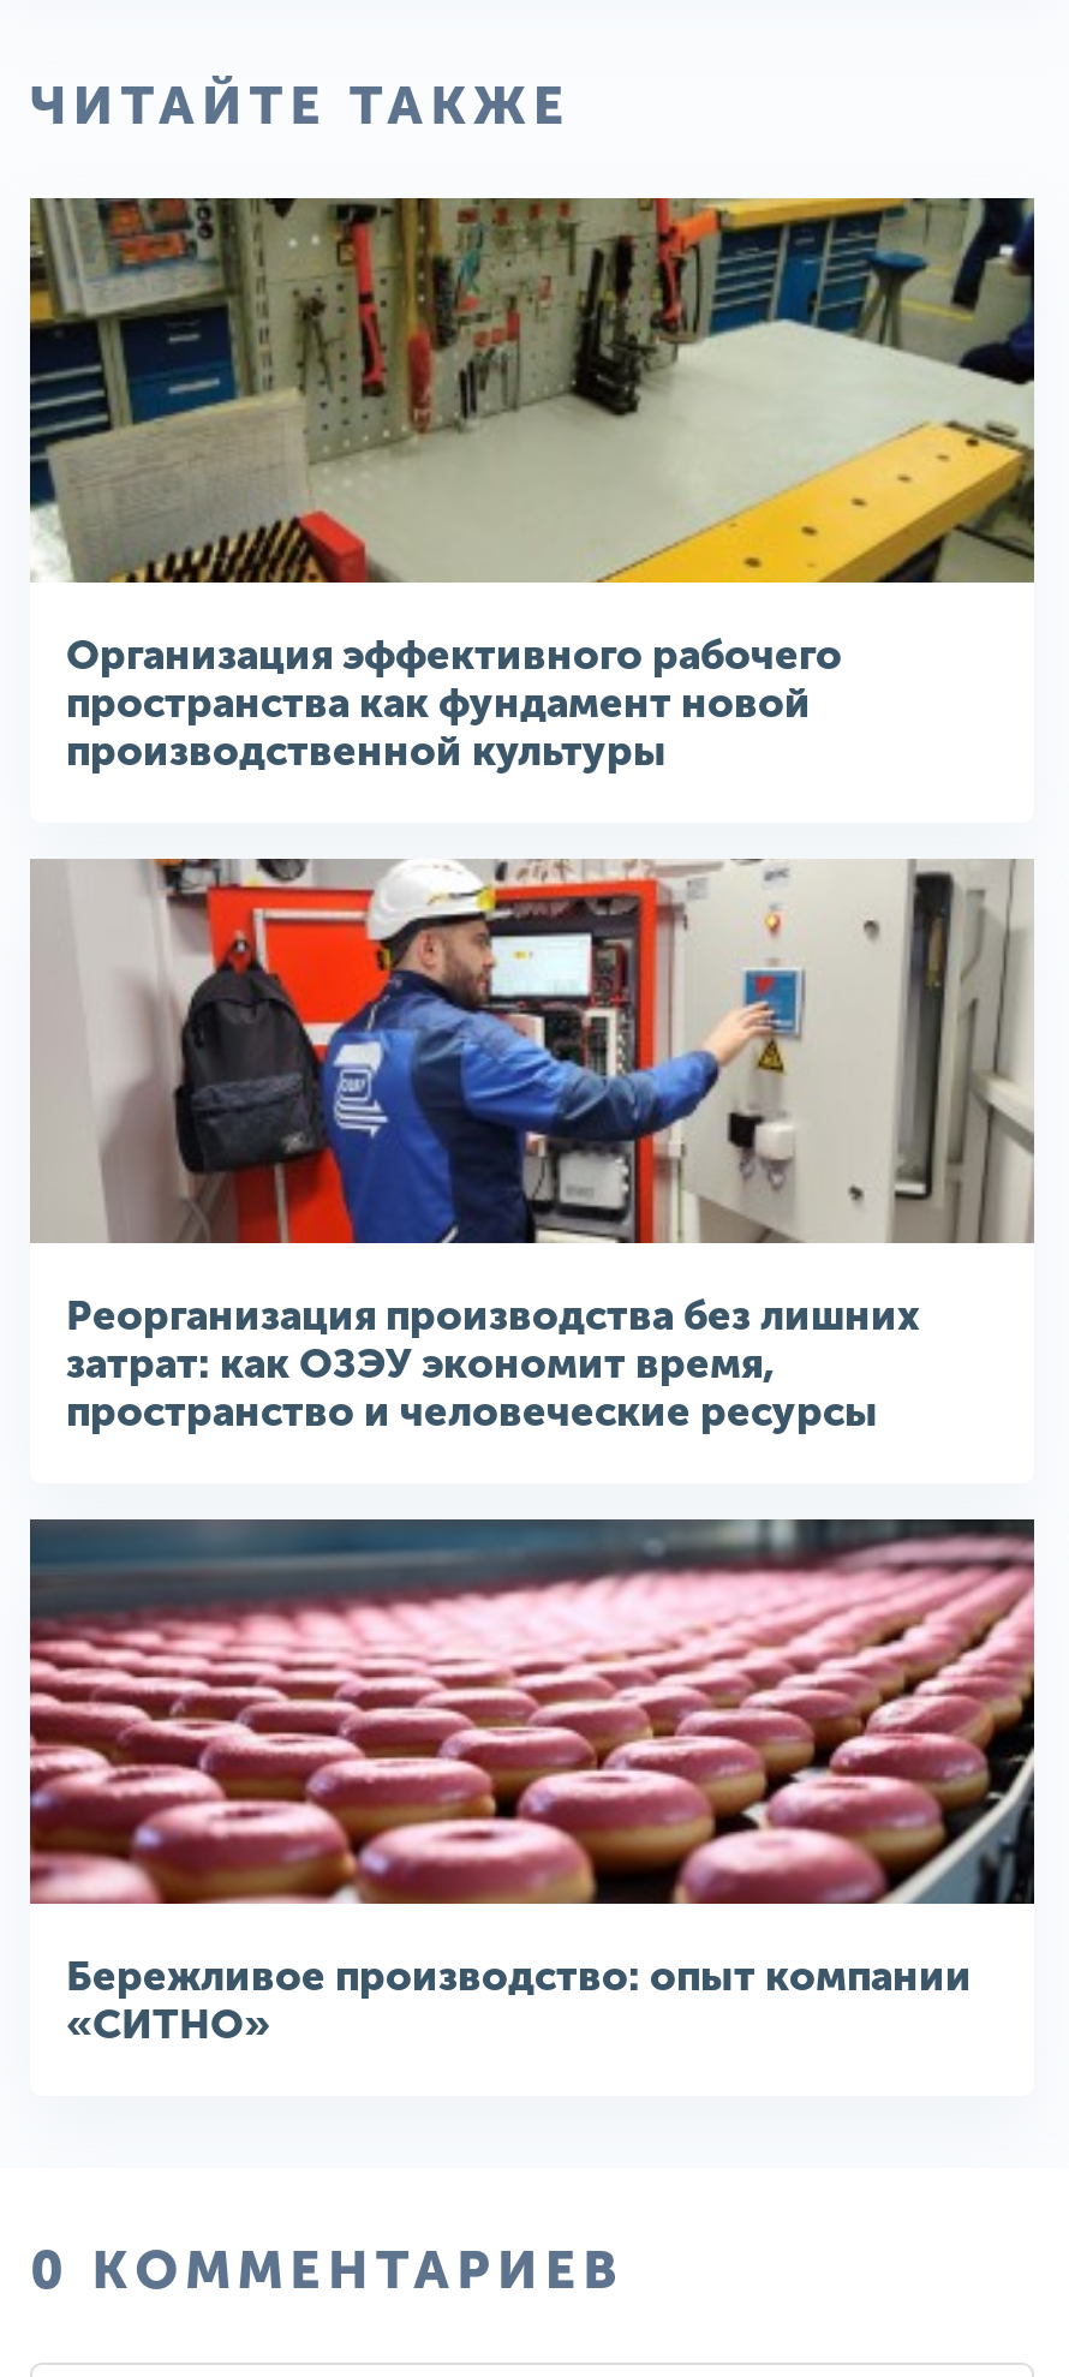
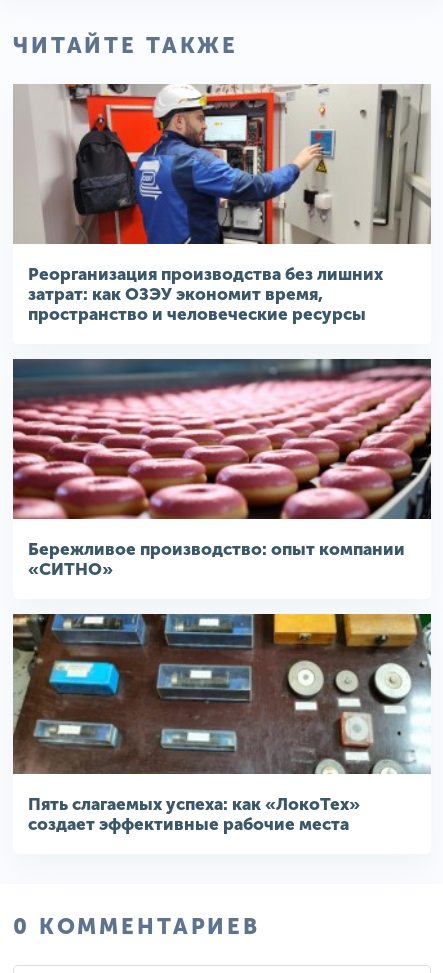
- [image]
- Организация эффективного рабочего
- пространства как фундамент новой
- производственной культуры

moved up: [image] | Реорганизация производства без лишних | затрат: как ОЗЭУ экономит время, | пространство и человеческие ресурсы | Бережливое производство: опыт компании | «СИТНО»

+ [image]
+ Пять слагаемых успеха: как «ЛокоТех»
+ создает эффективные рабочие места
